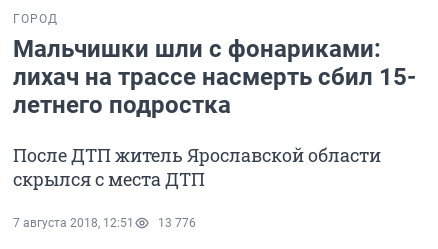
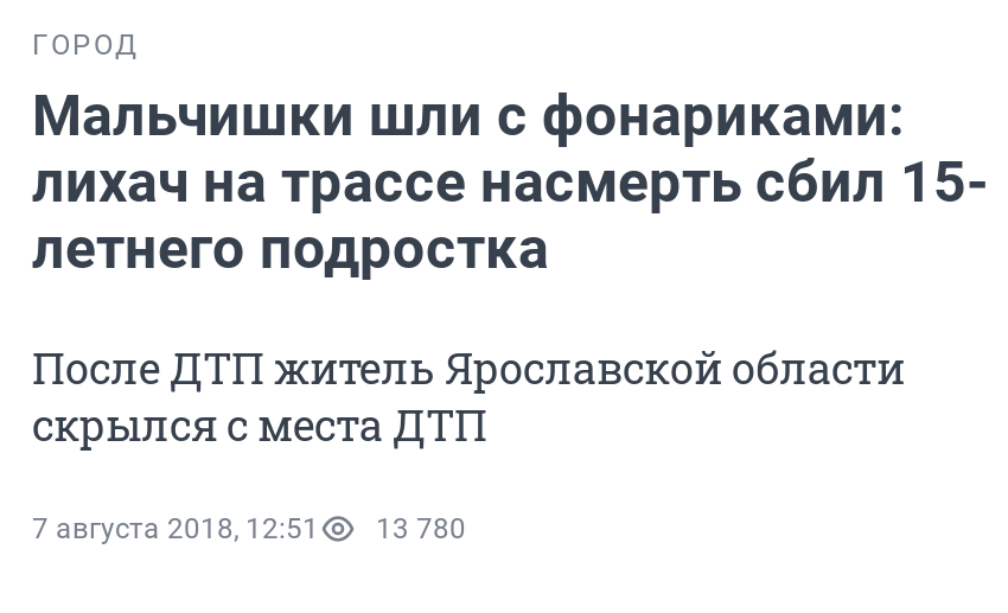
- 7 августа 2018, 12:51 13 776
+ 7 августа 2018, 12:51 13 780
